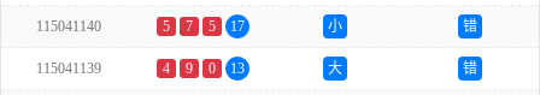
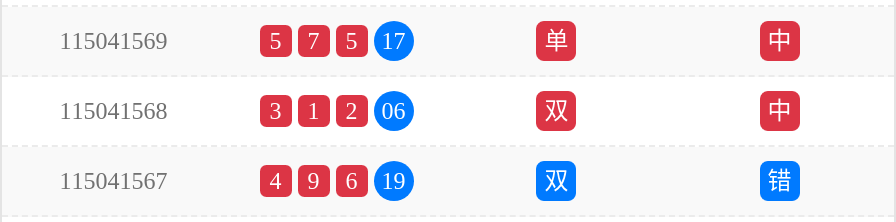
- 115041140
+ 115041569

- 小
- 错
- 115041139
+ 单
+ 中
+ 115041568
+ 3
+ 1
+ 2
+ 06
+ 双
+ 中
+ 115041567

- 0
- 13
- 大
+ 6
+ 19
+ 双
